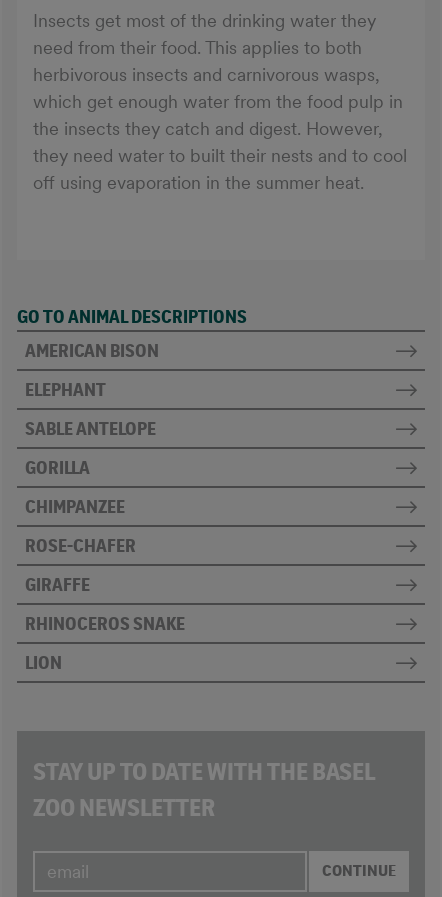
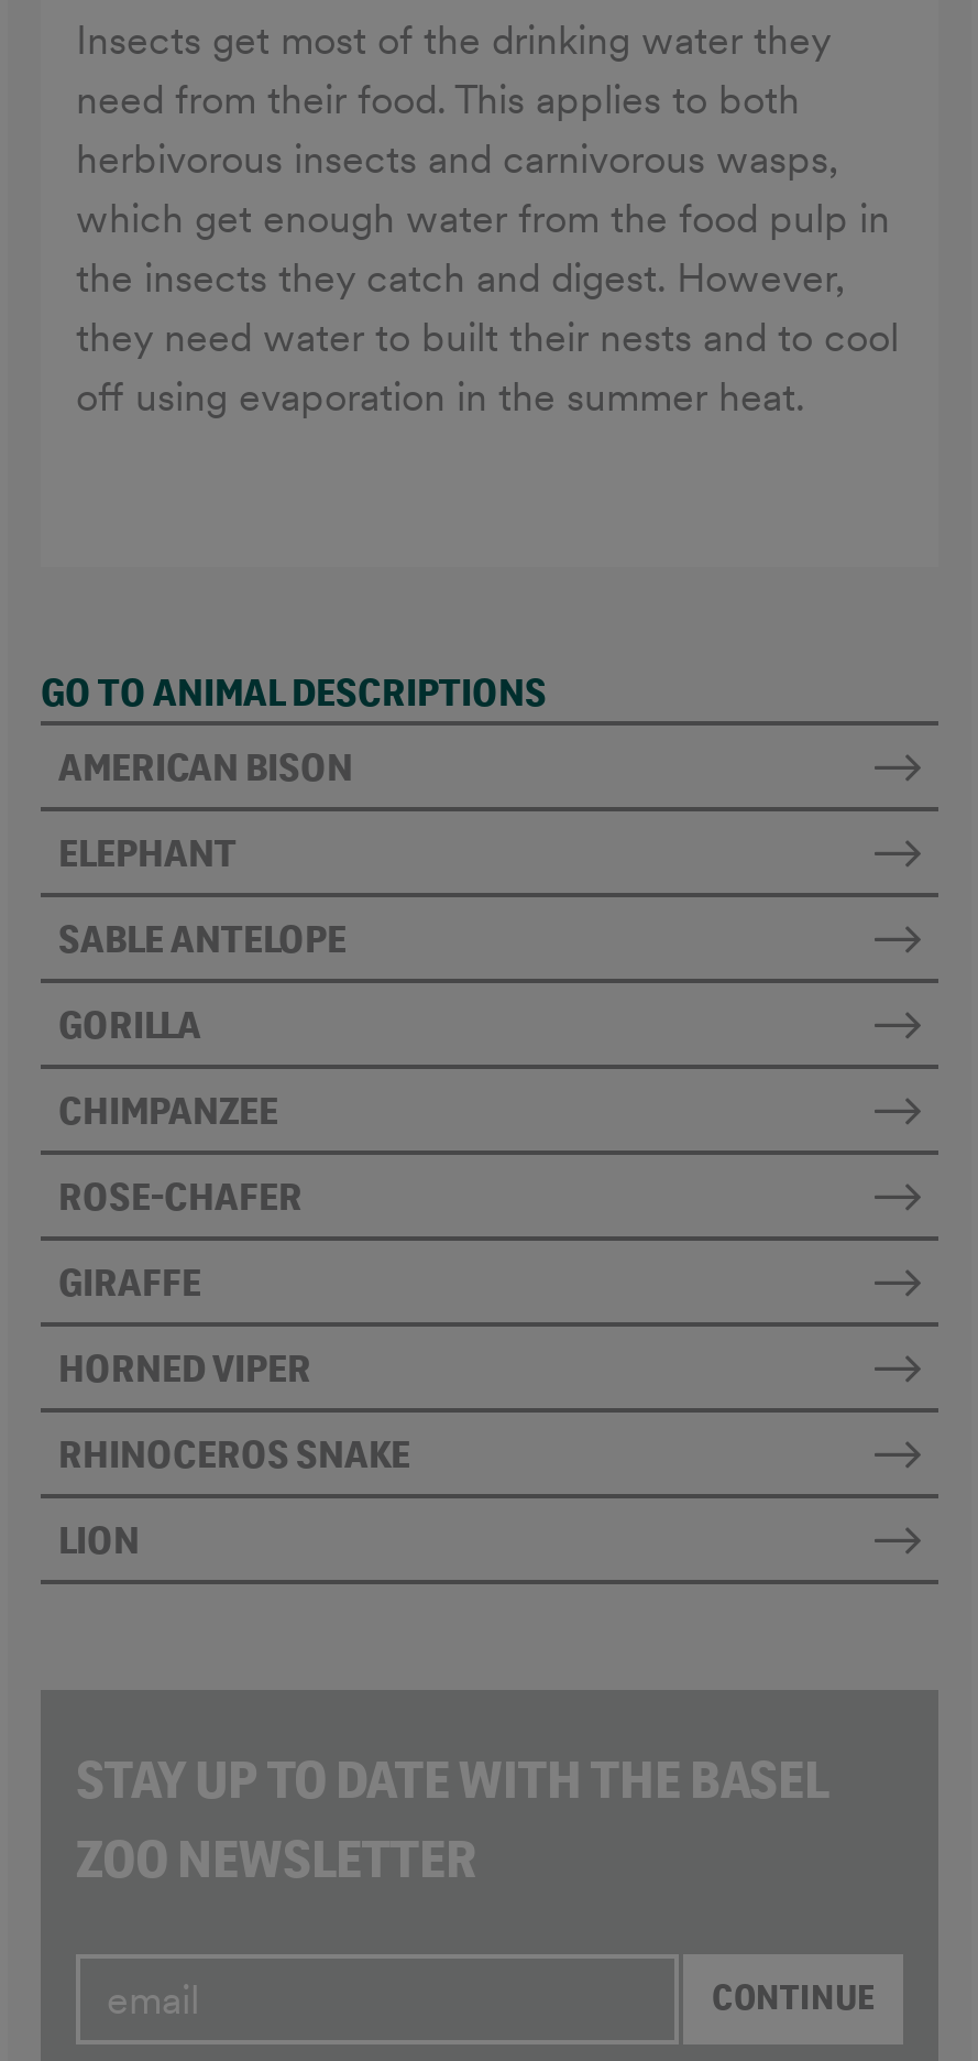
+ HORNED VIPER
